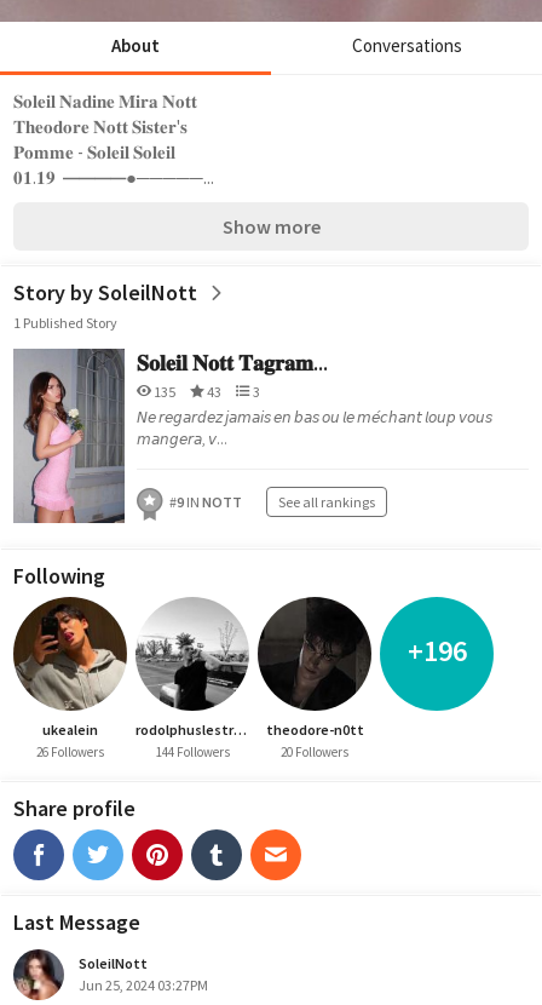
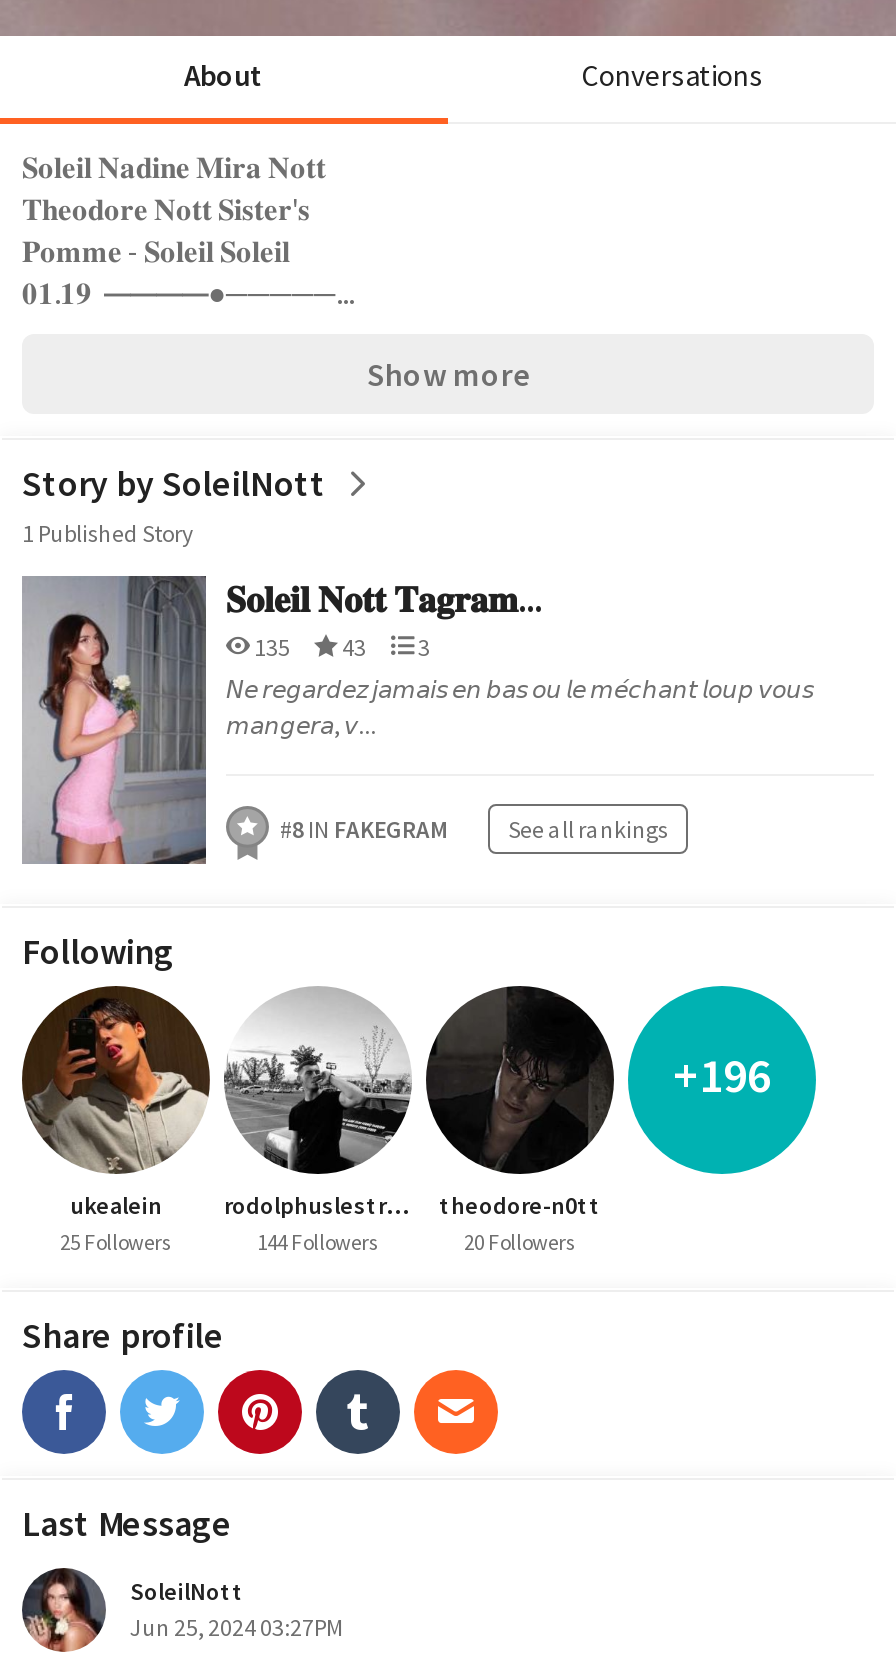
- #9 IN NOTT See all rankings
+ #8 IN FAKEGRAM See all rankings

- 26 Followers
+ 25 Followers
